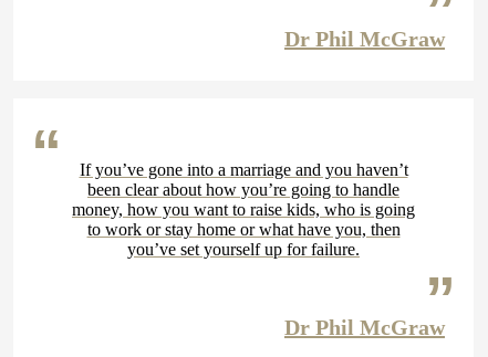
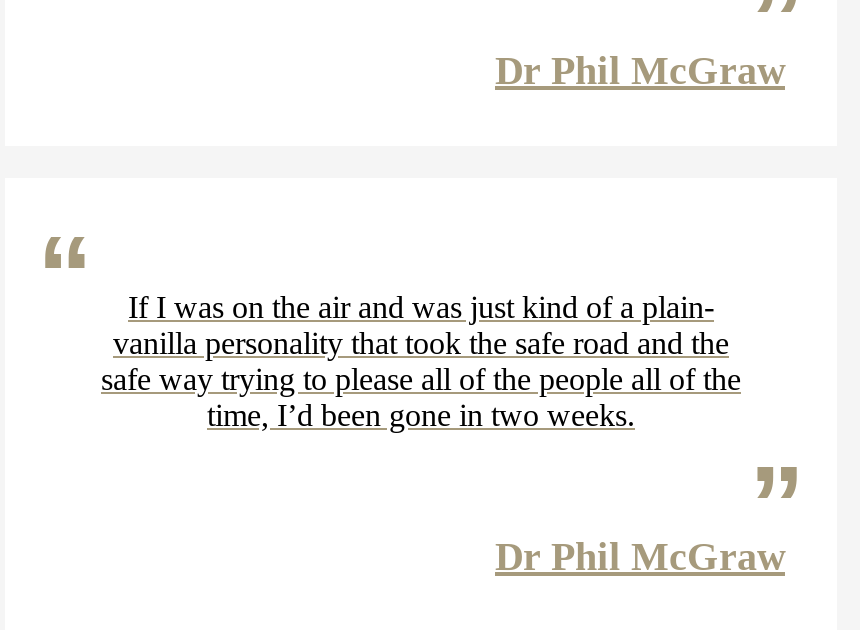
- If you’ve gone into a marriage and you haven’t
- been clear about how you’re going to handle
- money, how you want to raise kids, who is going
- to work or stay home or what have you, then
- you’ve set yourself up for failure.
+ If I was on the air and was just kind of a plain-
+ vanilla personality that took the safe road and the
+ safe way trying to please all of the people all of the
+ time, I’d been gone in two weeks.
